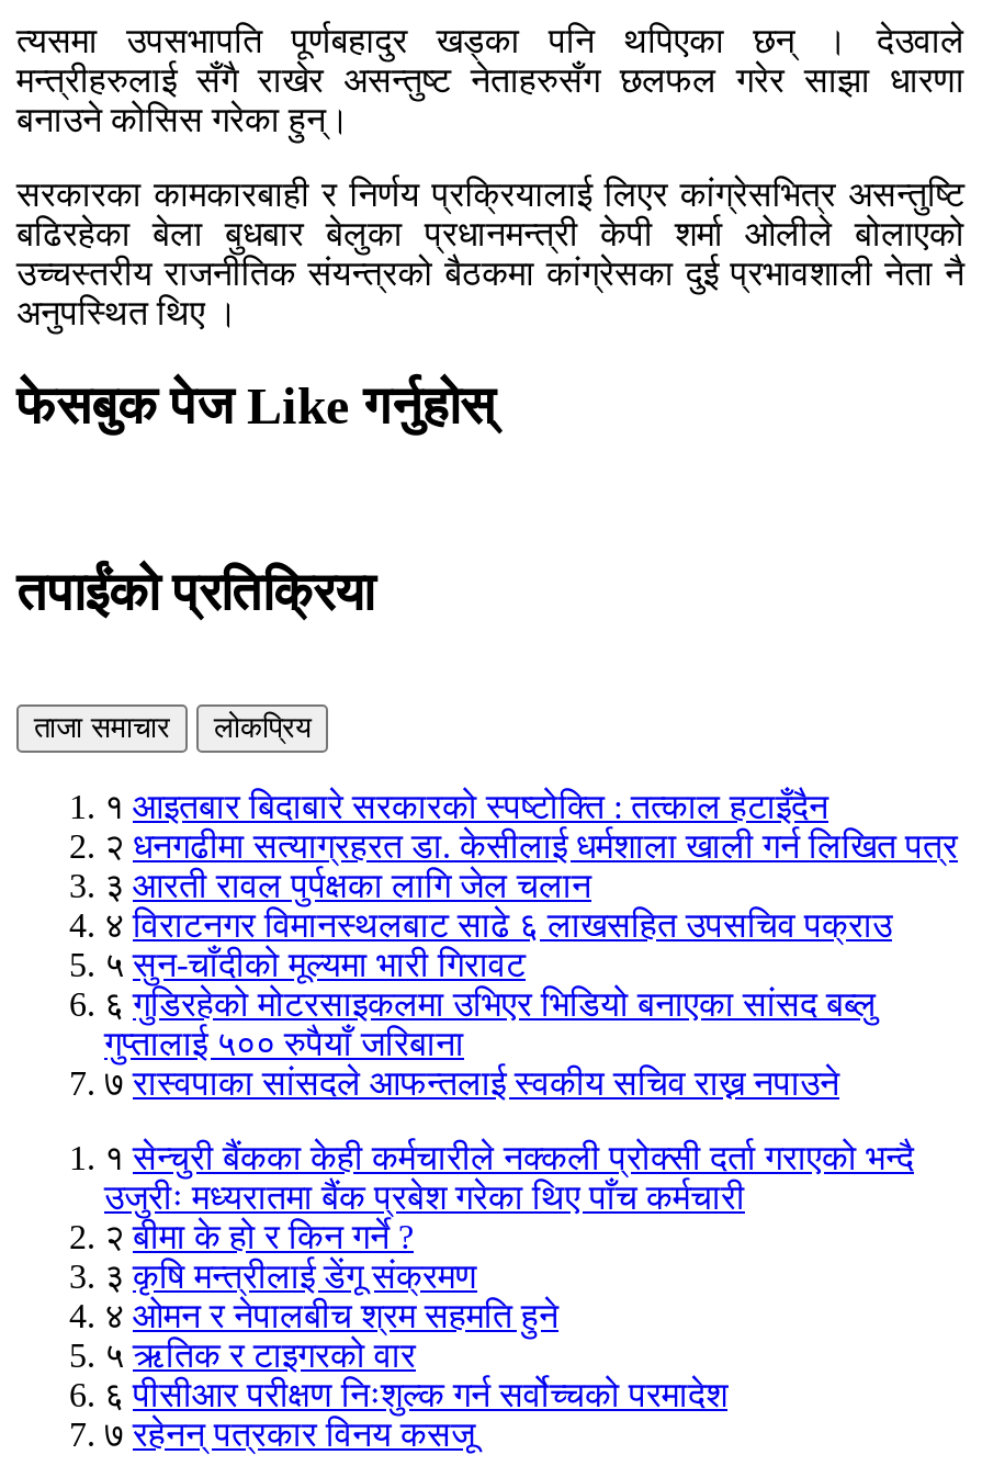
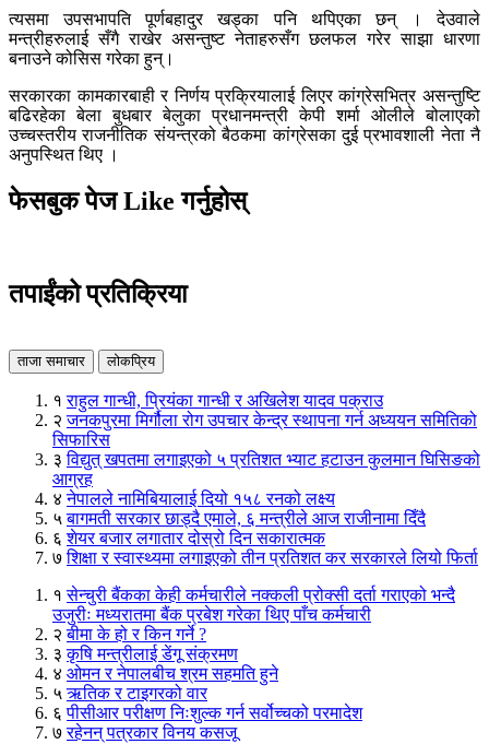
- १ आइतबार बिदाबारे सरकारको स्पष्टोक्ति : तत्काल हटाइँदैन
- २ धनगढीमा सत्याग्रहरत डा. केसीलाई धर्मशाला खाली गर्न लिखित पत्र
- ३ आरती रावल पुर्पक्षका लागि जेल चलान
- ४ विराटनगर विमानस्थलबाट साढे ६ लाखसहित उपसचिव पक्राउ
- ५ सुन-चाँदीको मूल्यमा भारी गिरावट
- ६ गुडिरहेको मोटरसाइकलमा उभिएर भिडियो बनाएका सांसद बब्लु
- गुप्तालाई ५०० रुपैयाँ जरिबाना
- ७ रास्वपाका सांसदले आफन्तलाई स्वकीय सचिव राख्न नपाउने
+ १ राहुल गान्धी, प्रियंका गान्धी र अखिलेश यादव पक्राउ
+ २ जनकपुरमा मिर्गौला रोग उपचार केन्द्र स्थापना गर्न अध्ययन समितिको
+ सिफारिस
+ ३ विद्युत् खपतमा लगाइएको ५ प्रतिशत भ्याट हटाउन कुलमान घिसिङको
+ आग्रह
+ ४ नेपालले नामिबियालाई दियो १५८ रनको लक्ष्य
+ ५ बागमती सरकार छाड्दै एमाले, ६ मन्त्रीले आज राजीनामा दिँदै
+ ६ शेयर बजार लगातार दोस्रो दिन सकारात्मक
+ ७ शिक्षा र स्वास्थ्यमा लगाइएको तीन प्रतिशत कर सरकारले लियो फिर्ता
